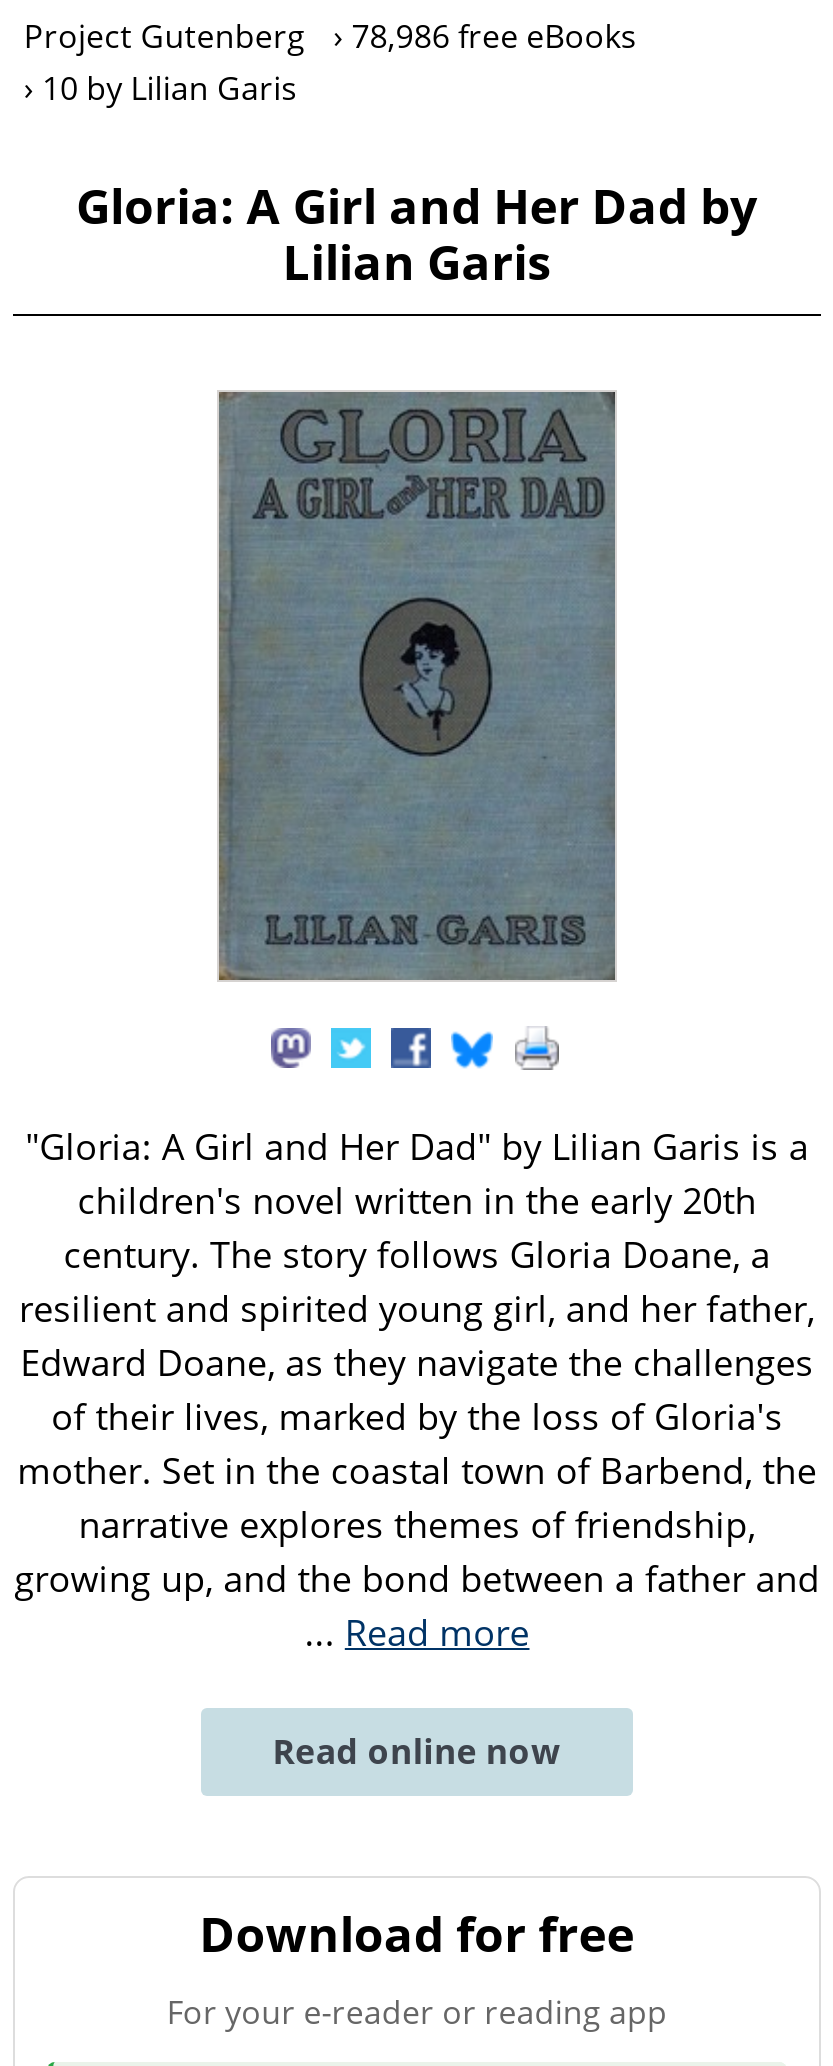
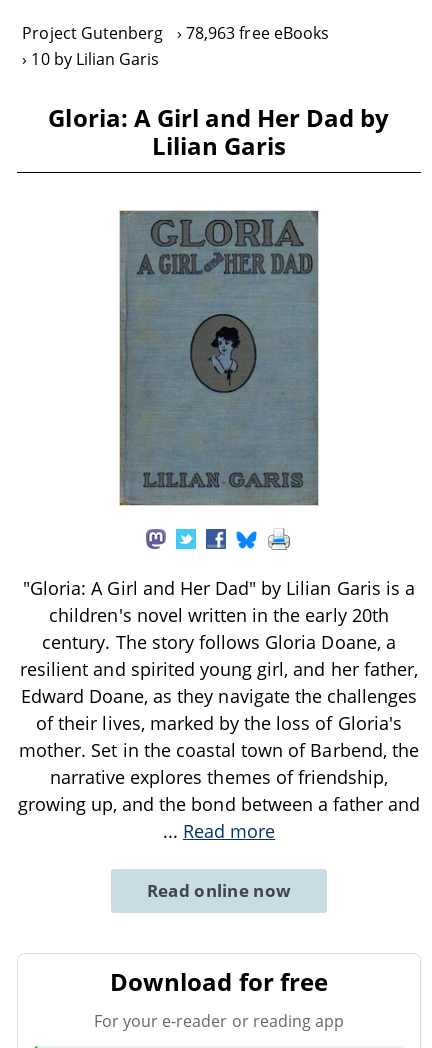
- Project Gutenberg 78,986 free eBooks
+ Project Gutenberg 78,963 free eBooks
